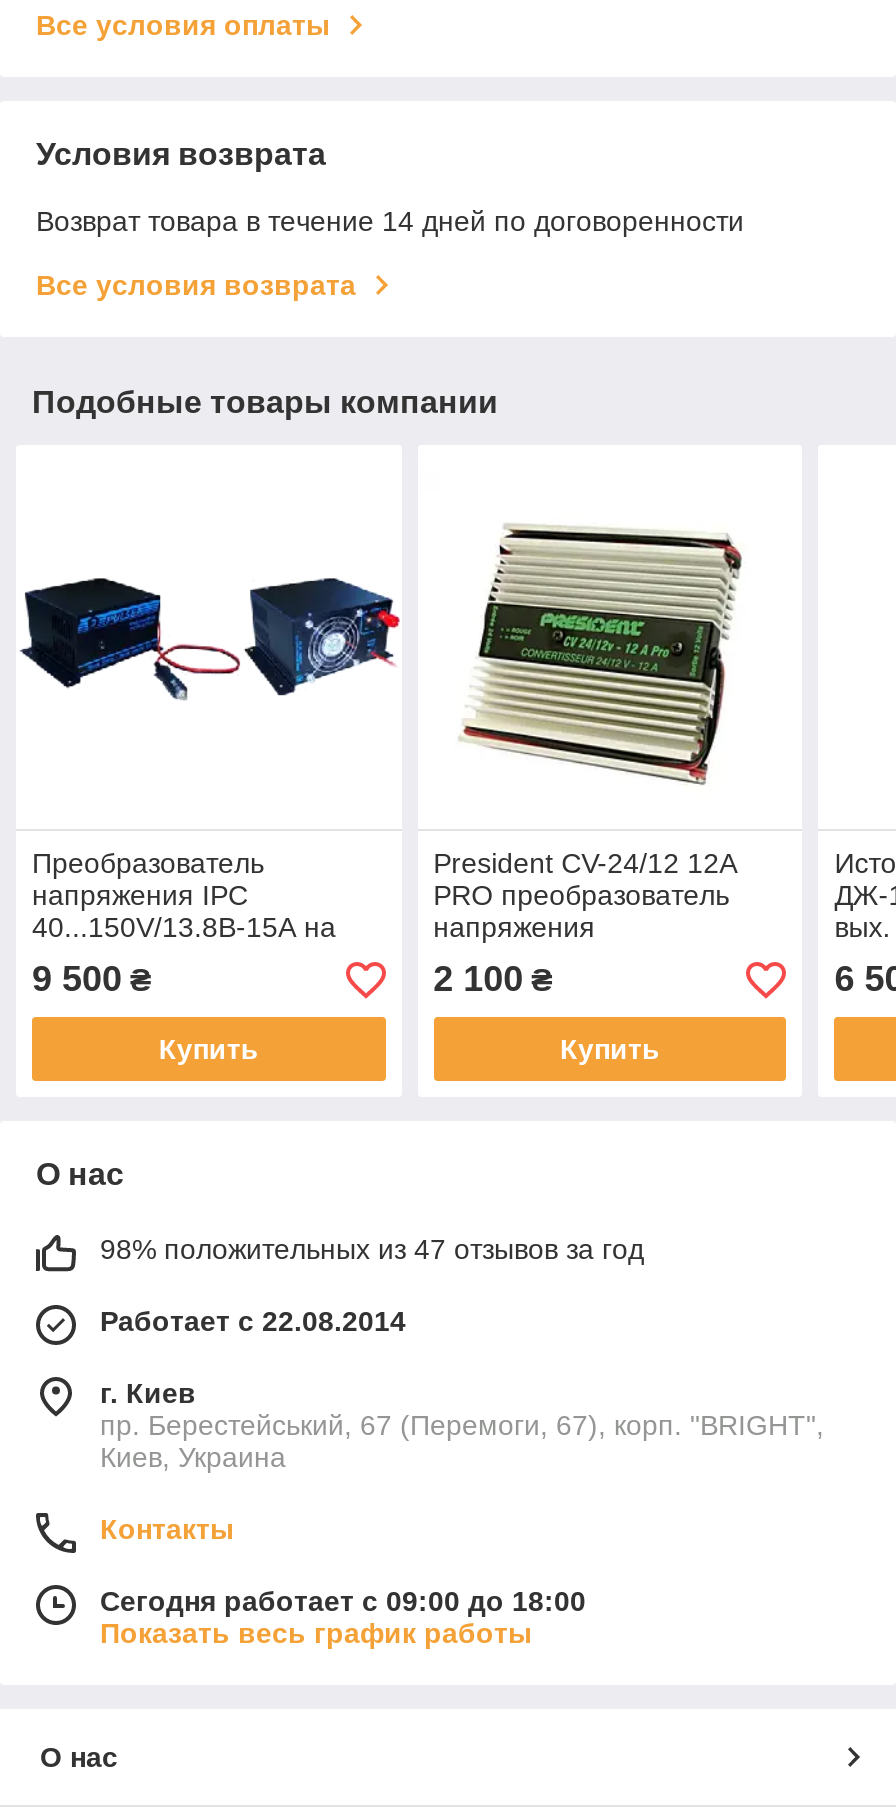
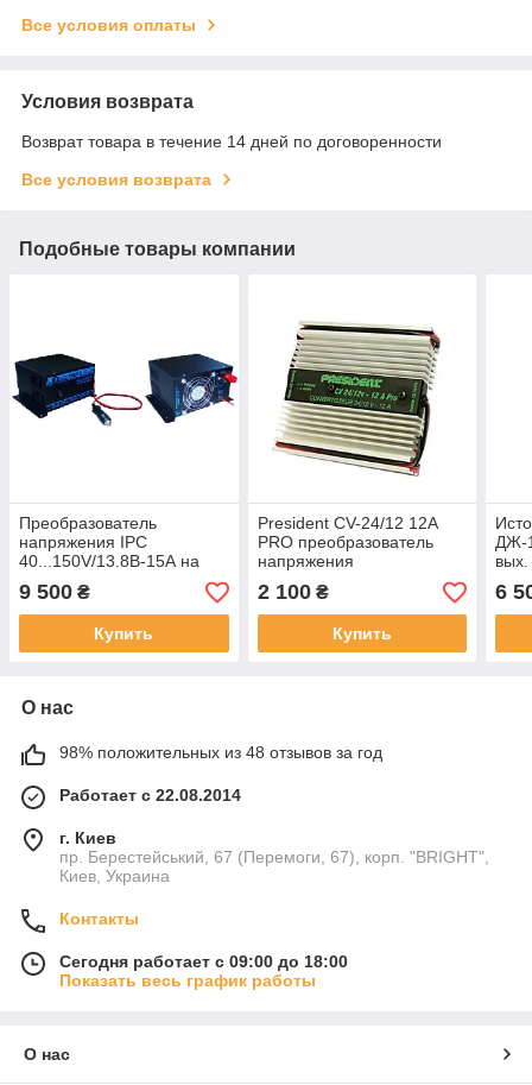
- 98% положительных из 47 отзывов за год
+ 98% положительных из 48 отзывов за год
